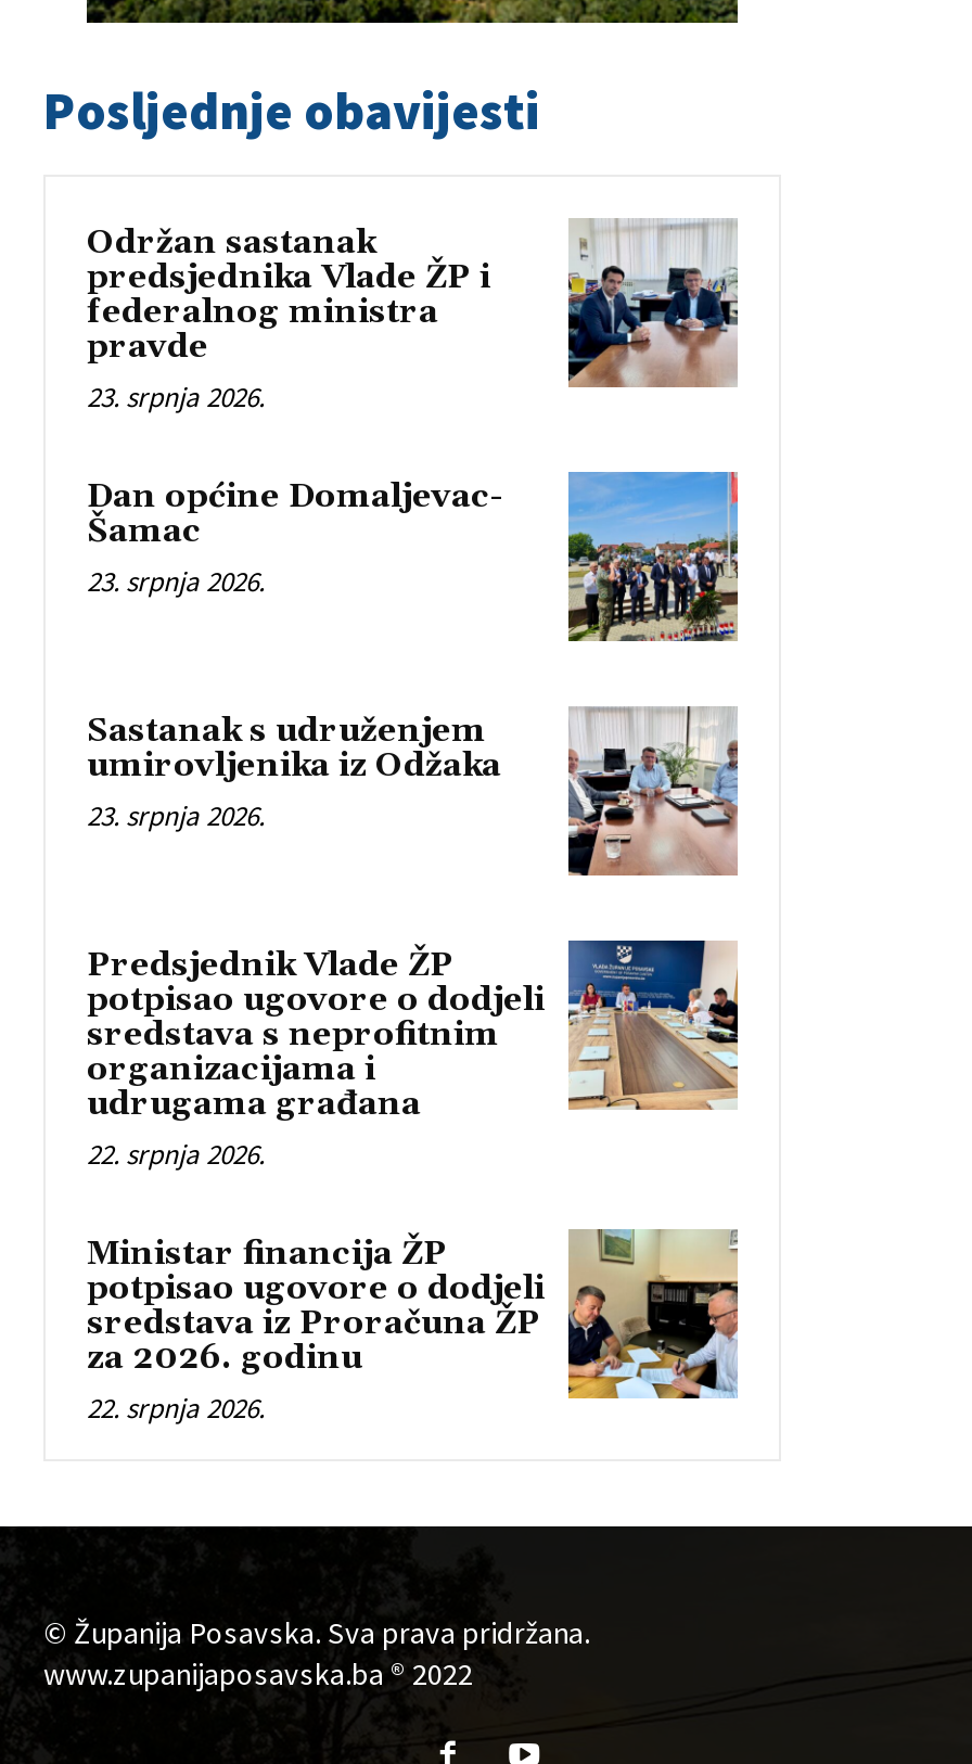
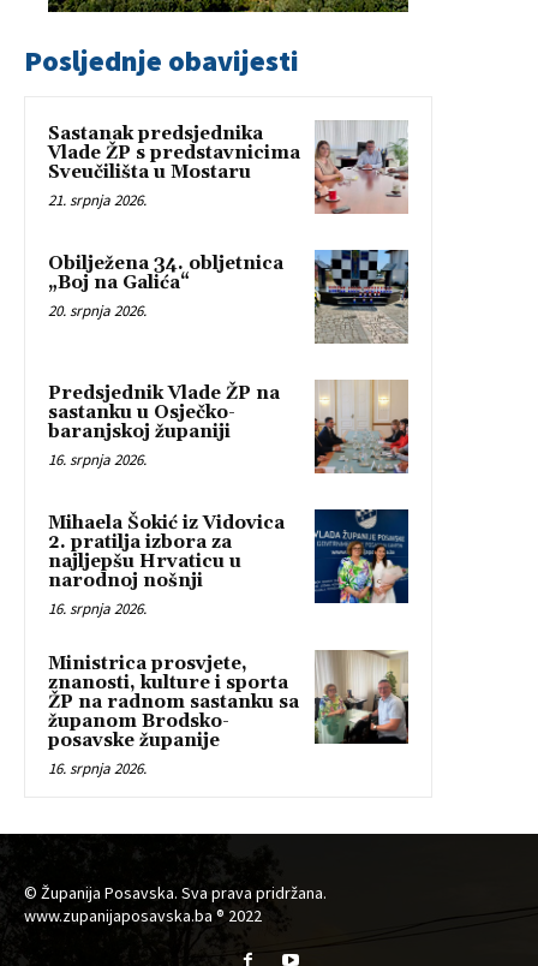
- [image]
- Održan sastanak
- predsjednika Vlade ŽP i
- federalnog ministra
- pravde
- 23. srpnja 2026.
+ [image]
+ Sastanak predsjednika
+ Vlade ŽP s predstavnicima
+ Sveučilišta u Mostaru
+ 21. srpnja 2026.

- [image]
- Dan općine Domaljevac-
- Šamac
- 23. srpnja 2026.
+ [image]
+ Obilježena 34. obljetnica
+ „Boj na Galića“
+ 20. srpnja 2026.

- [image]
- Sastanak s udruženjem
- umirovljenika iz Odžaka
- 23. srpnja 2026.
+ [image]
+ Predsjednik Vlade ŽP na
+ sastanku u Osječko-
+ baranjskoj županiji
+ 16. srpnja 2026.

- [image]
- Predsjednik Vlade ŽP
- potpisao ugovore o dodjeli
- sredstava s neprofitnim
- organizacijama i
- udrugama građana
- 22. srpnja 2026.
+ [image]
+ Mihaela Šokić iz Vidovica
+ 2. pratilja izbora za
+ najljepšu Hrvaticu u
+ narodnoj nošnji
+ 16. srpnja 2026.

- [image]
- Ministar financija ŽP
- potpisao ugovore o dodjeli
- sredstava iz Proračuna ŽP
- za 2026. godinu
- 22. srpnja 2026.
+ [image]
+ Ministrica prosvjete,
+ znanosti, kulture i sporta
+ ŽP na radnom sastanku sa
+ županom Brodsko-
+ posavske županije
+ 16. srpnja 2026.
